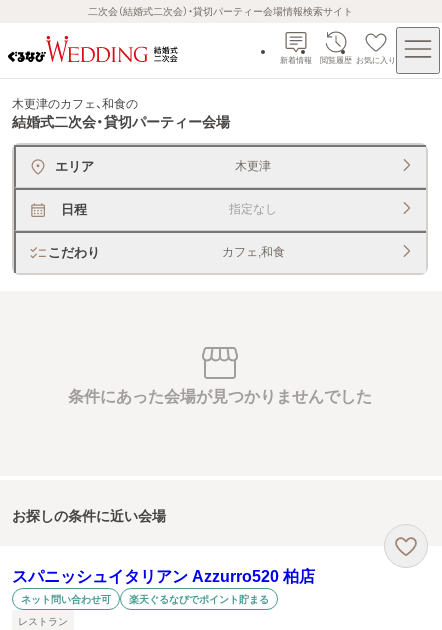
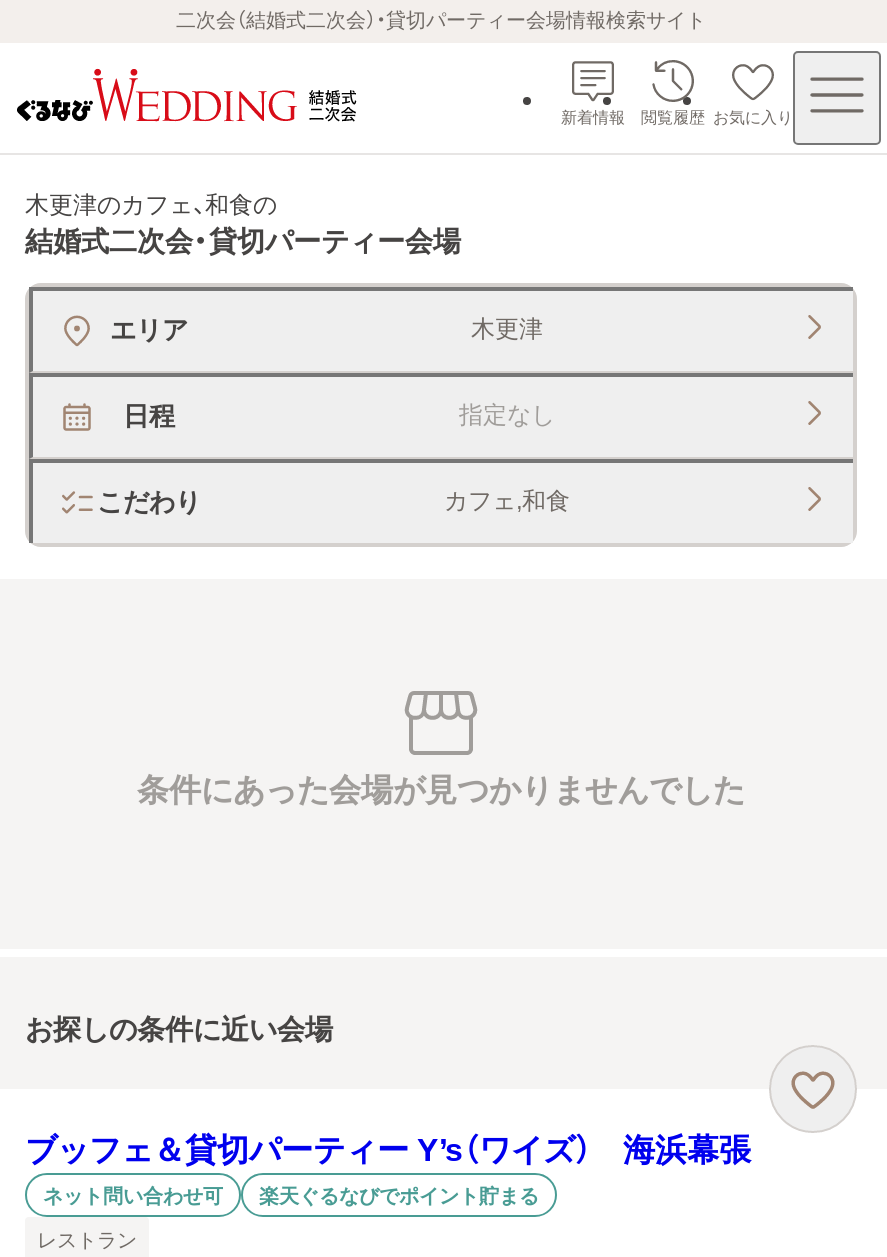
- スパニッシュイタリアン Azzurro520 柏店
+ ブッフェ＆貸切パーティー Y’s（ワイズ） 海浜幕張
